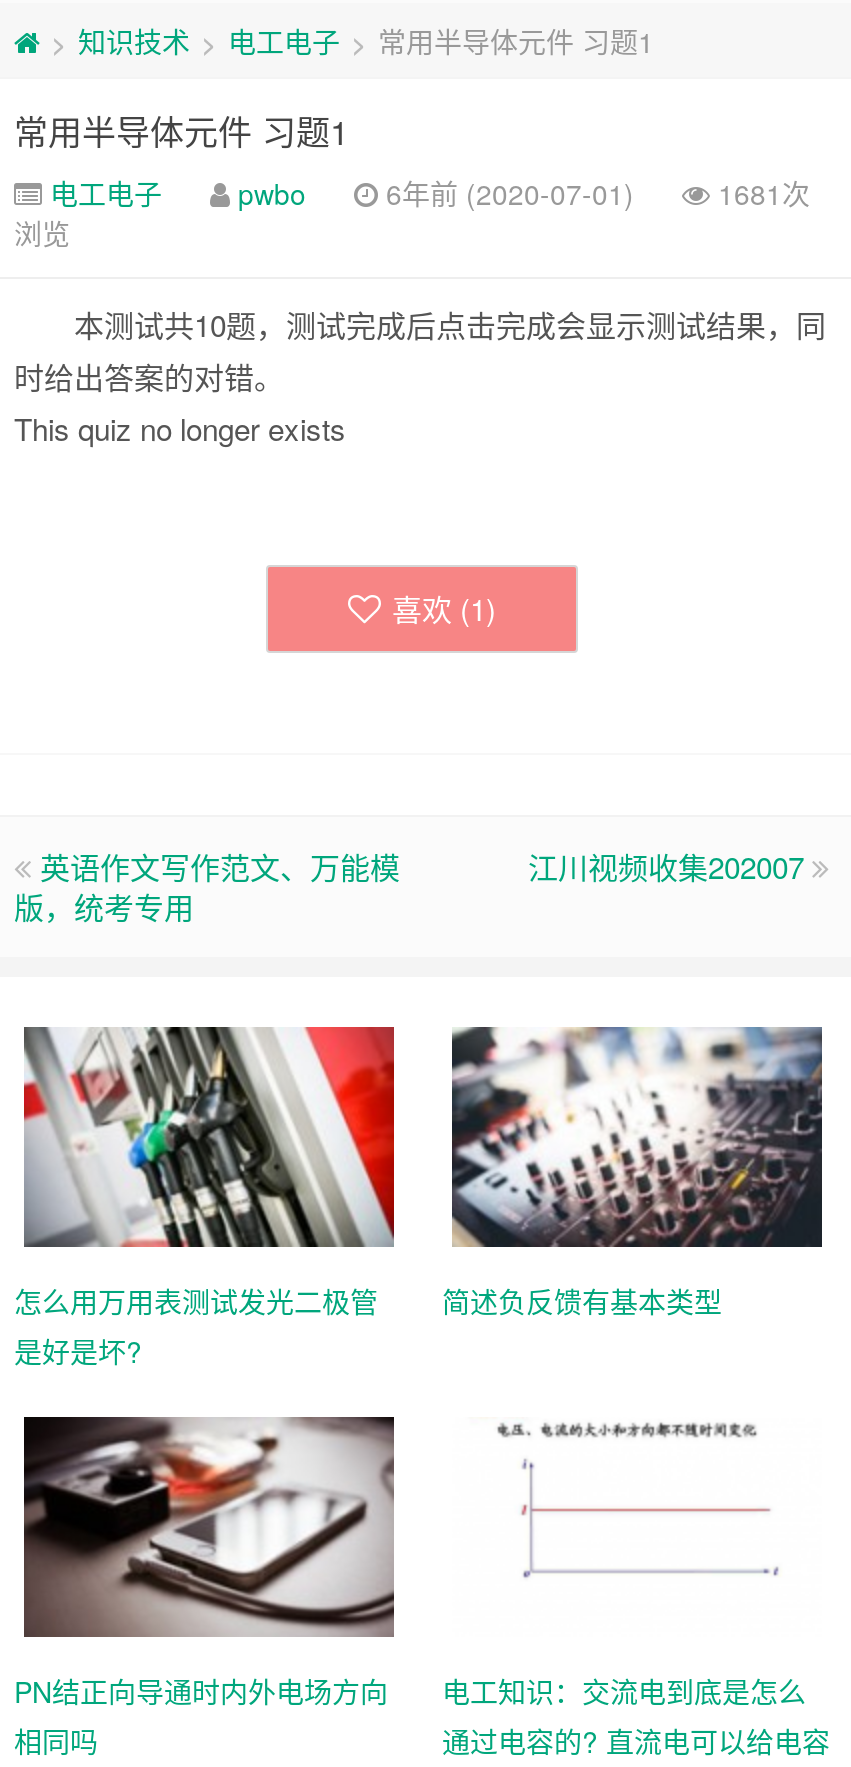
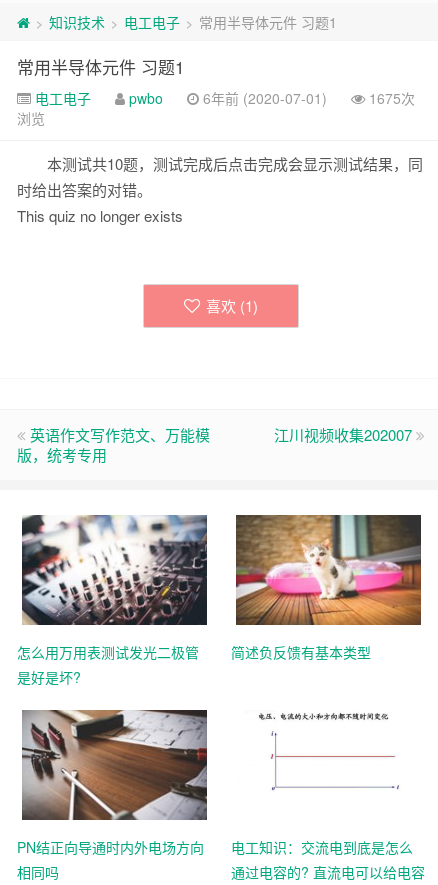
- 电工电子 pwbo 6年前 (2020-07-01) 1681次
+ 电工电子 pwbo 6年前 (2020-07-01) 1675次

- [image]
+ [image]

- [image]
+ [image]

- [image]
+ [image]
